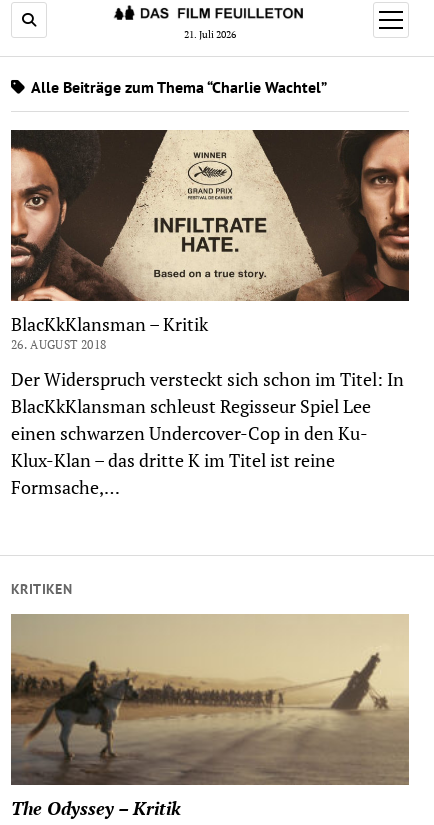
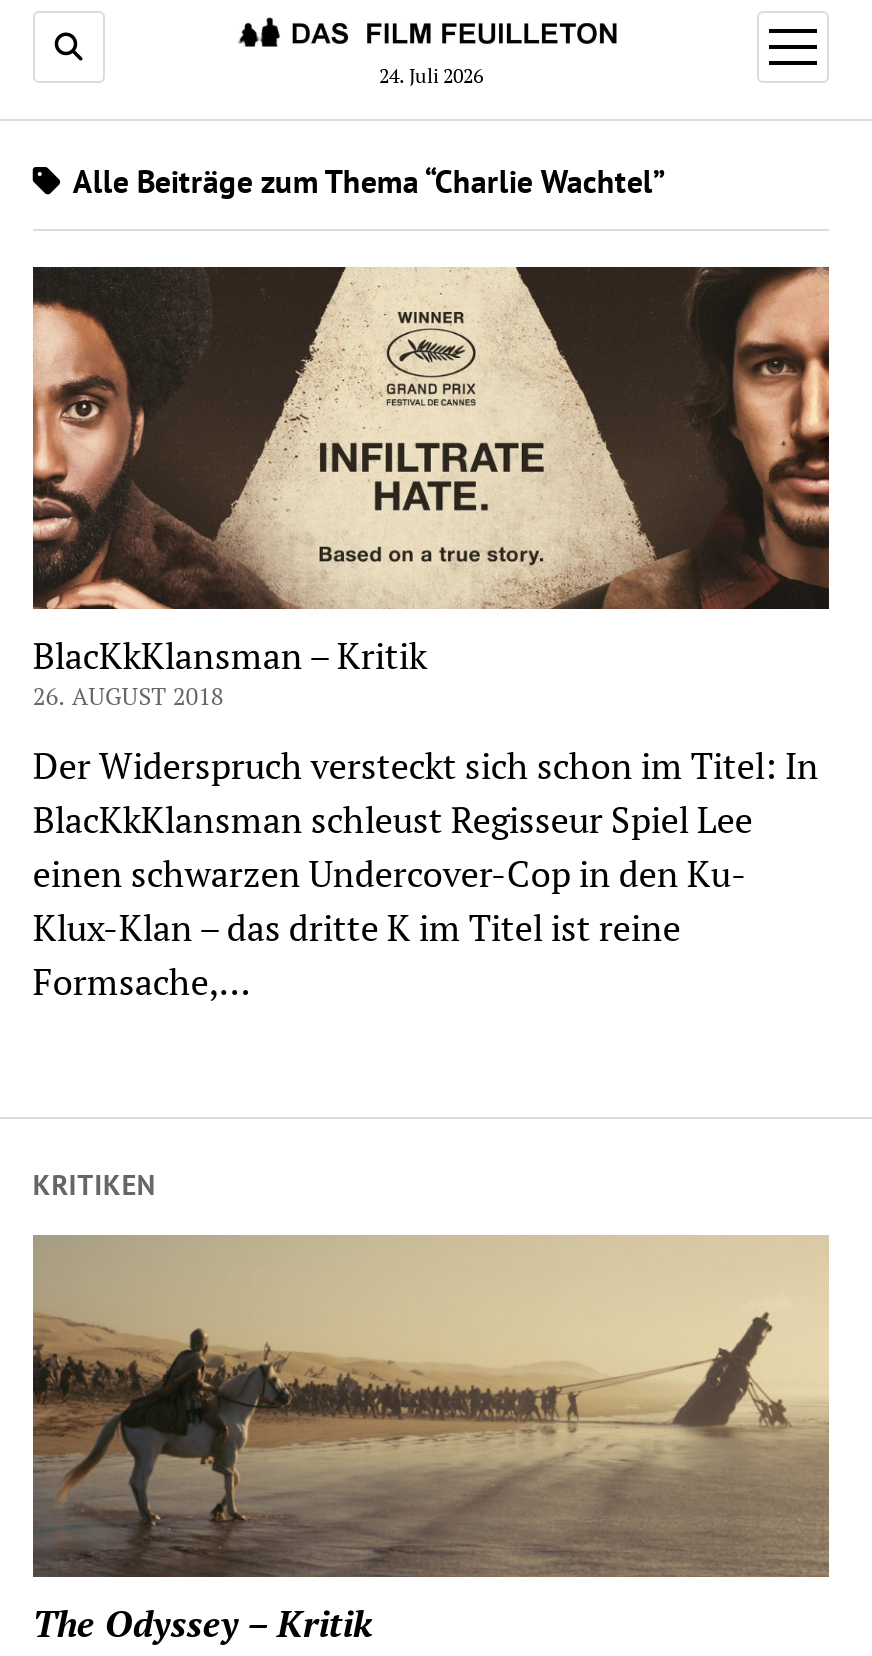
- 21. Juli 2026
+ 24. Juli 2026
